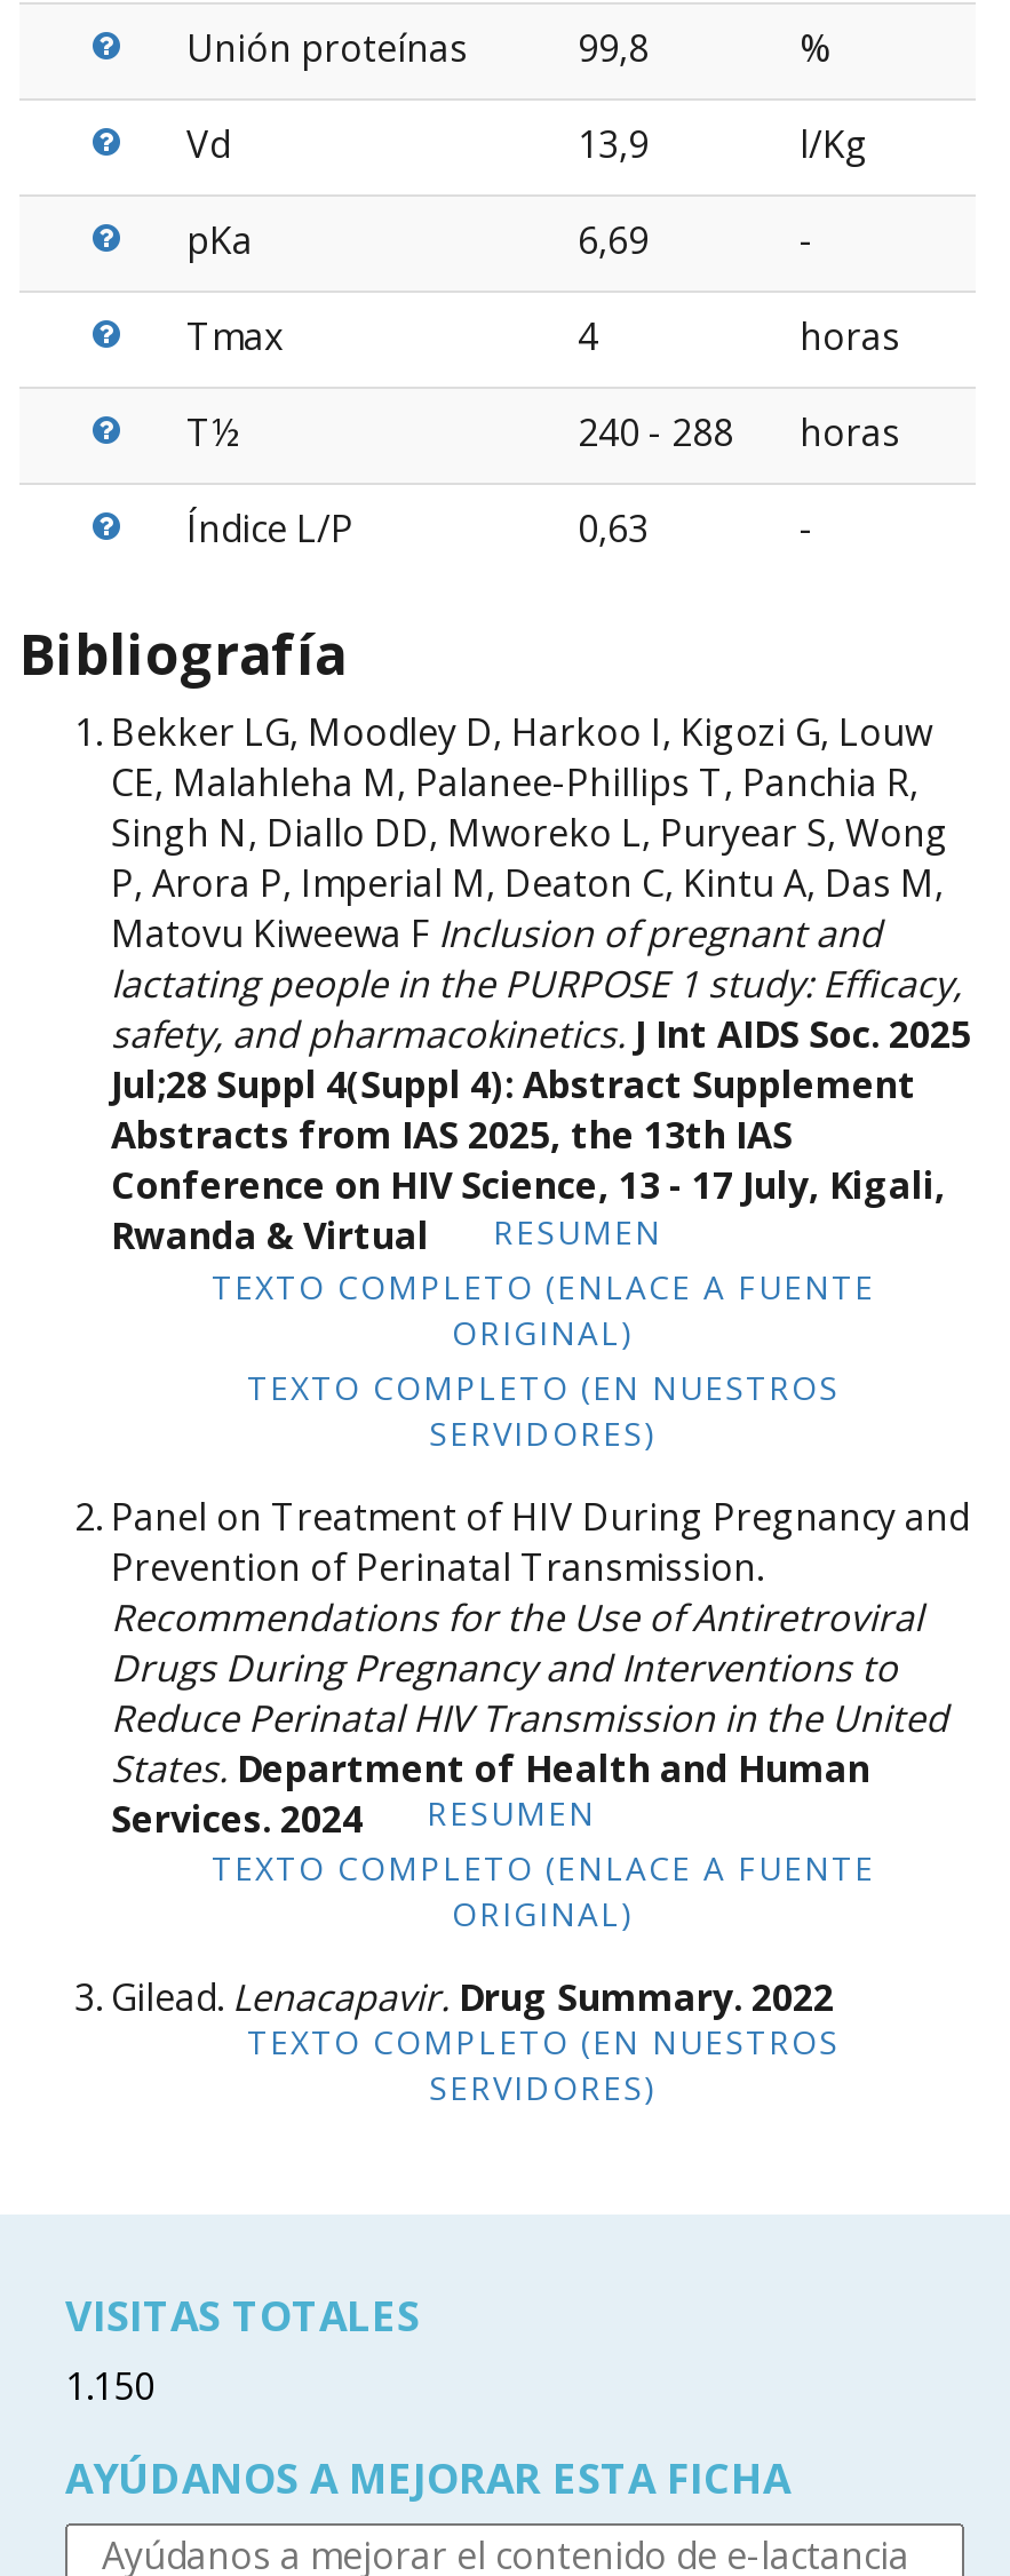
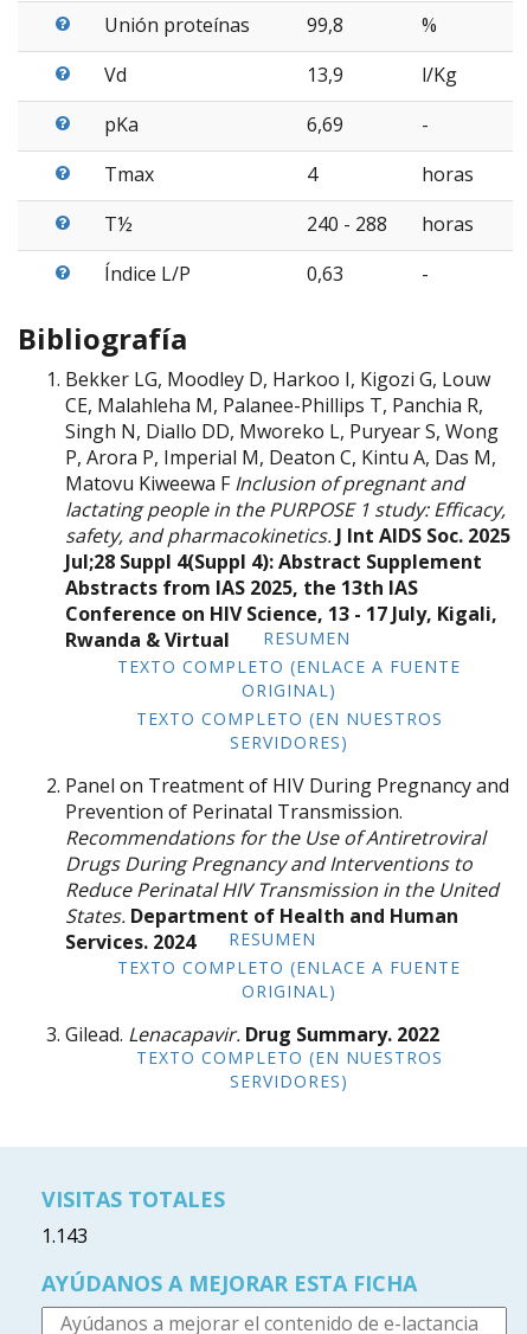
- 1.150
+ 1.143
